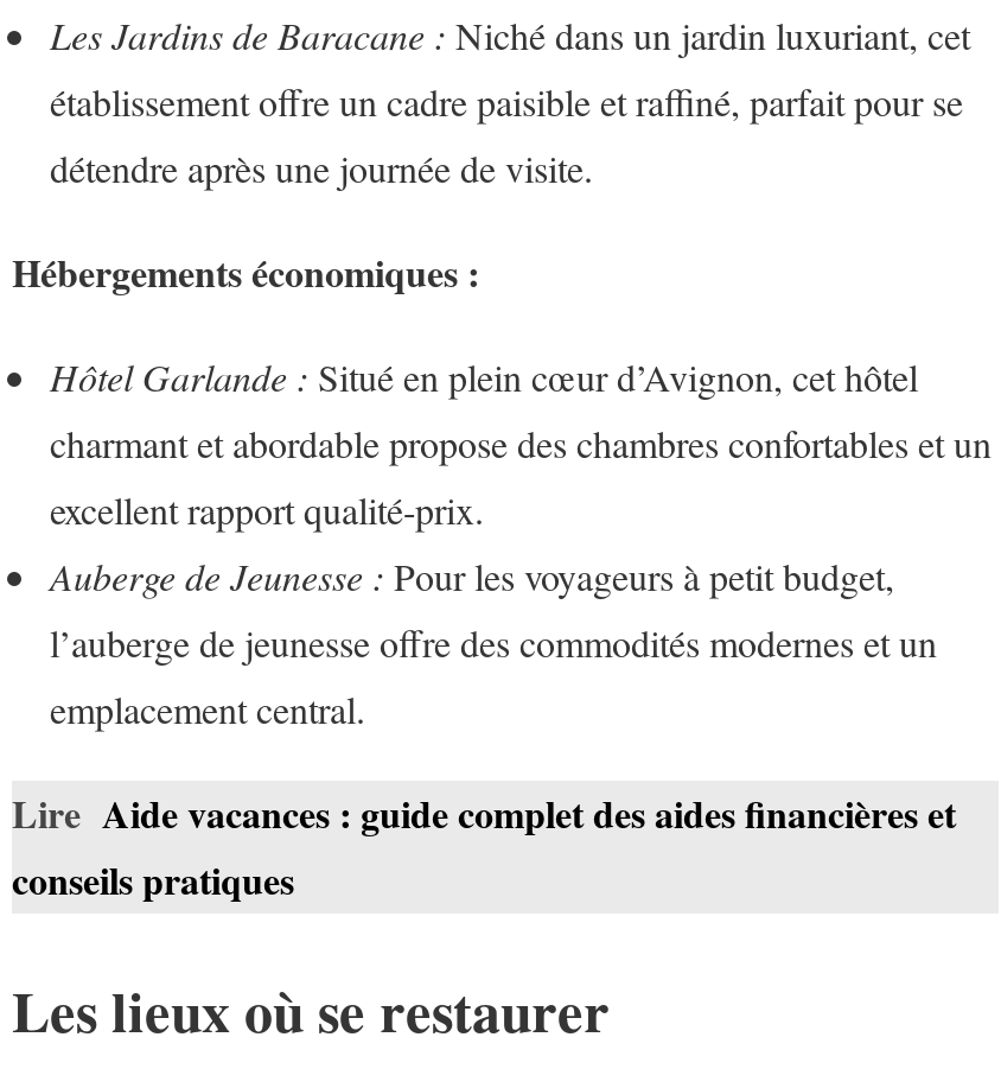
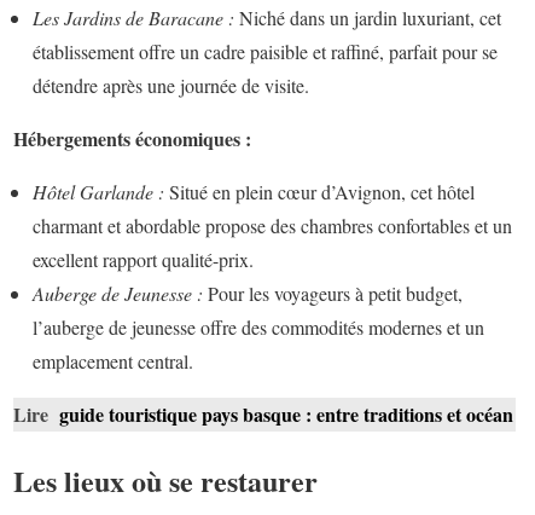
- Lire Aide vacances : guide complet des aides financières et
- conseils pratiques
+ Lire guide touristique pays basque : entre traditions et océan
